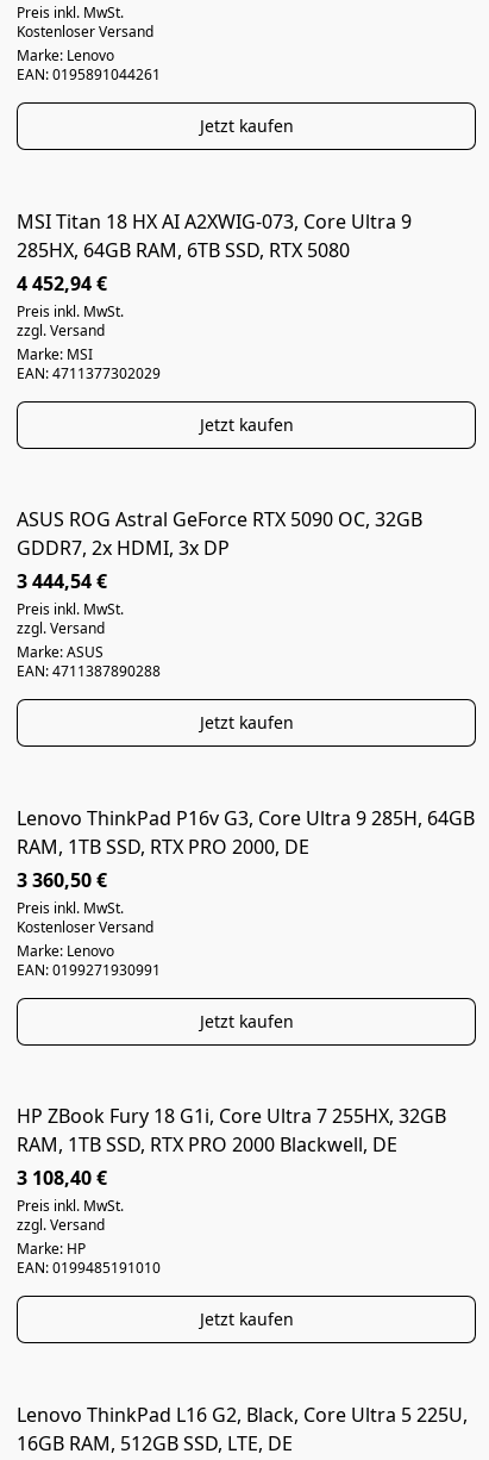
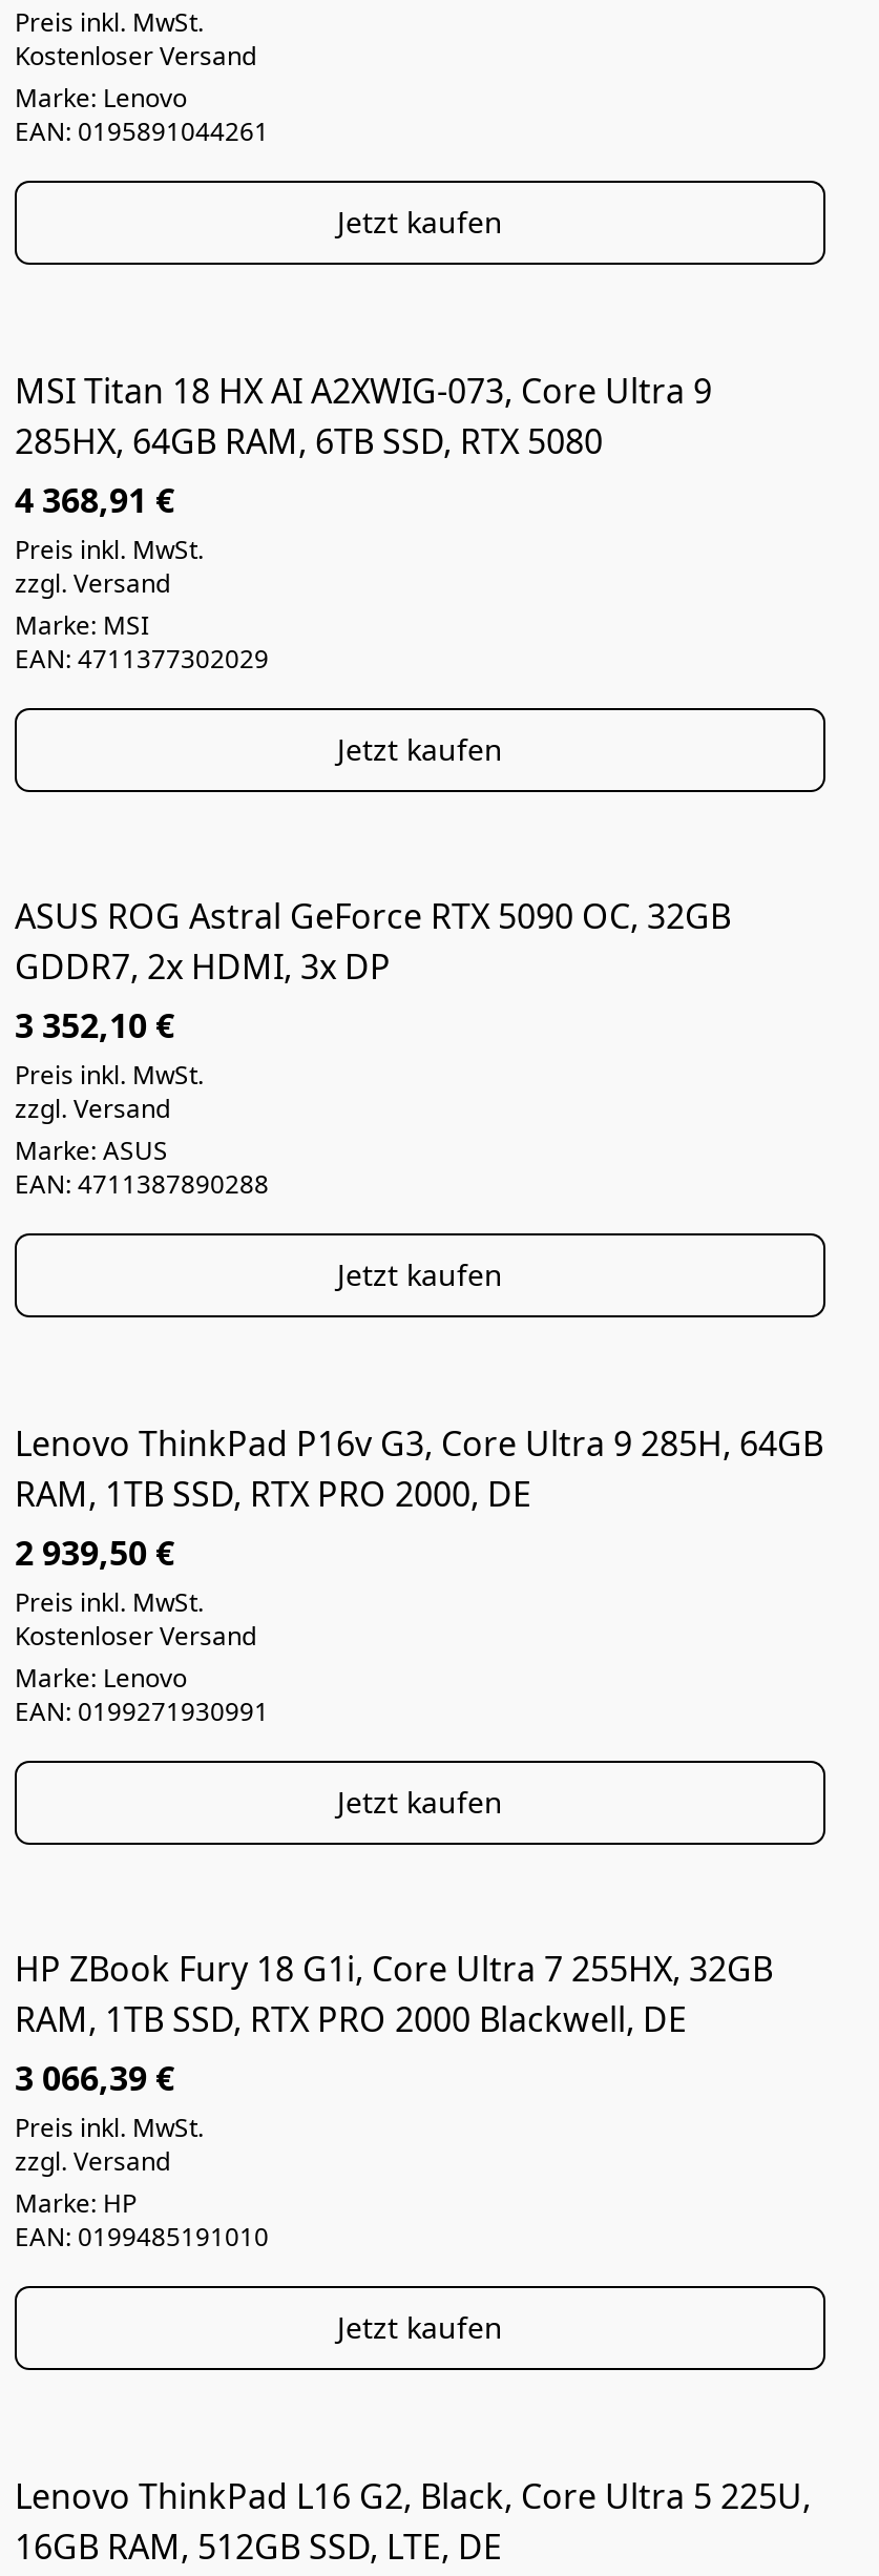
- 4 452,94 €
+ 4 368,91 €

- 3 444,54 €
+ 3 352,10 €

- 3 360,50 €
+ 2 939,50 €

- 3 108,40 €
+ 3 066,39 €
